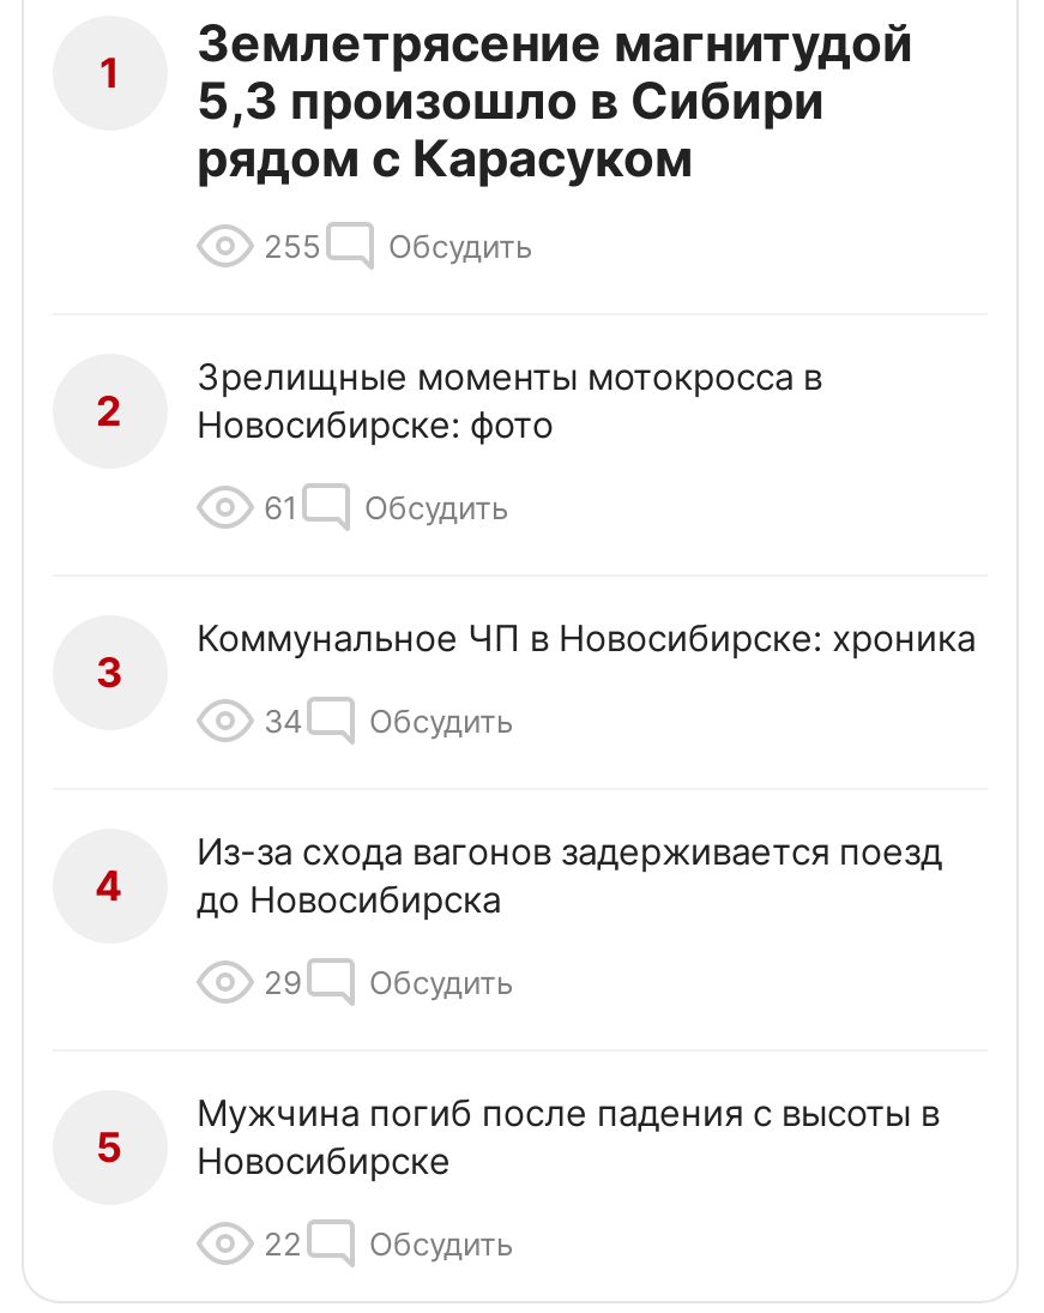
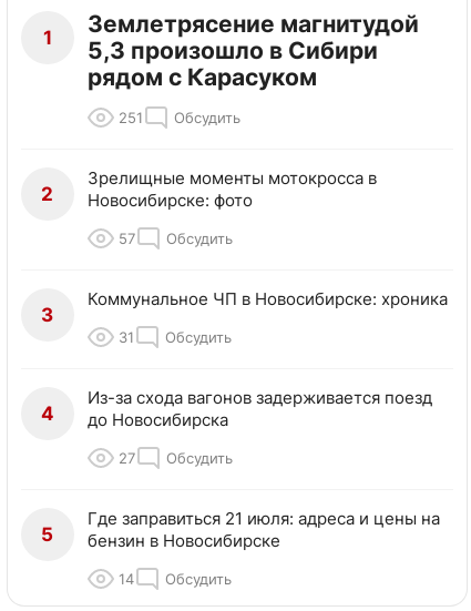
- 255 Обсудить
+ 251 Обсудить

- 61 Обсудить
+ 57 Обсудить

- 34 Обсудить
+ 31 Обсудить

- 29 Обсудить
+ 27 Обсудить

- Мужчина погиб после падения с высоты в
- Новосибирске
+ Где заправиться 21 июля: адреса и цены на
+ бензин в Новосибирске

- 22 Обсудить
+ 14 Обсудить
